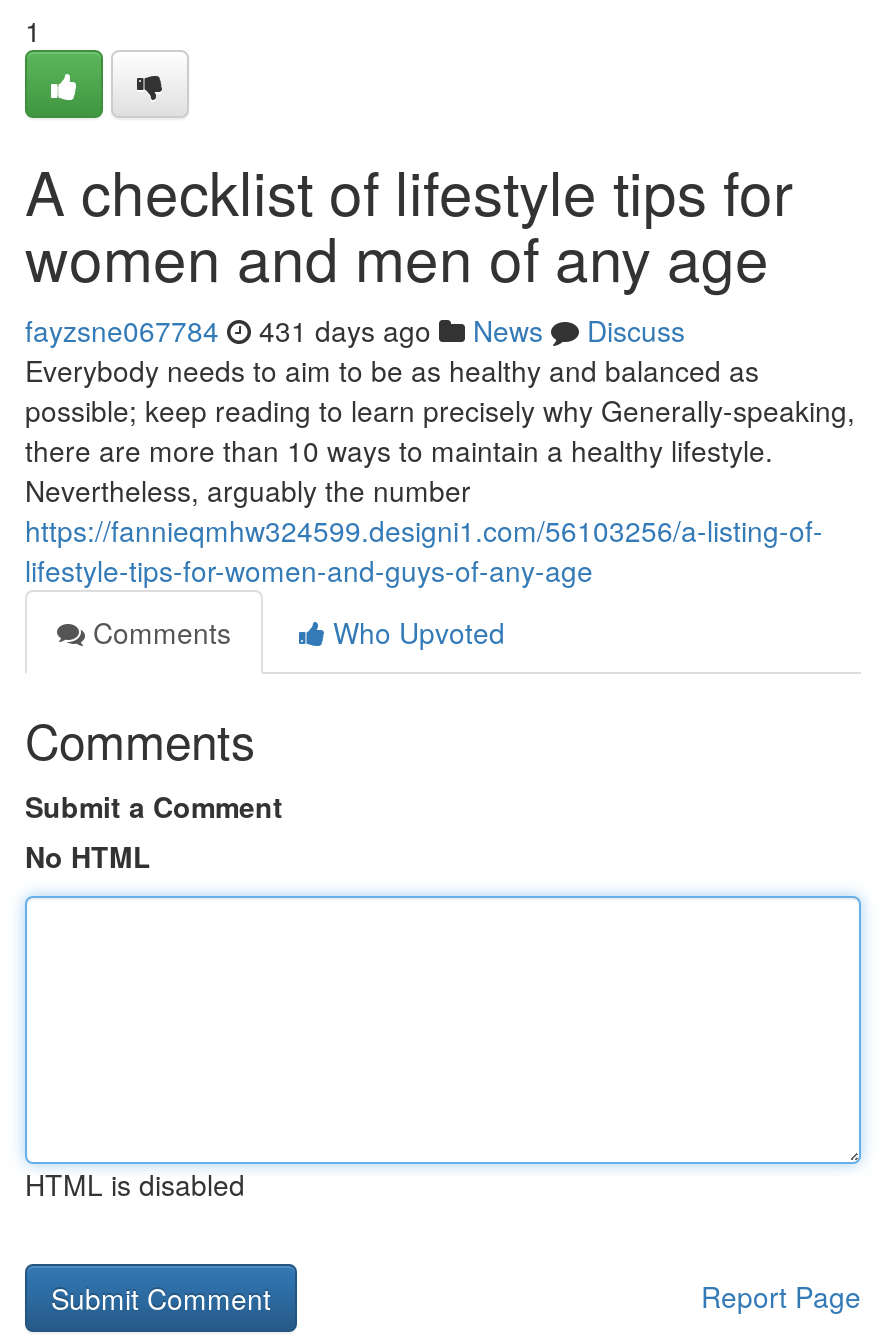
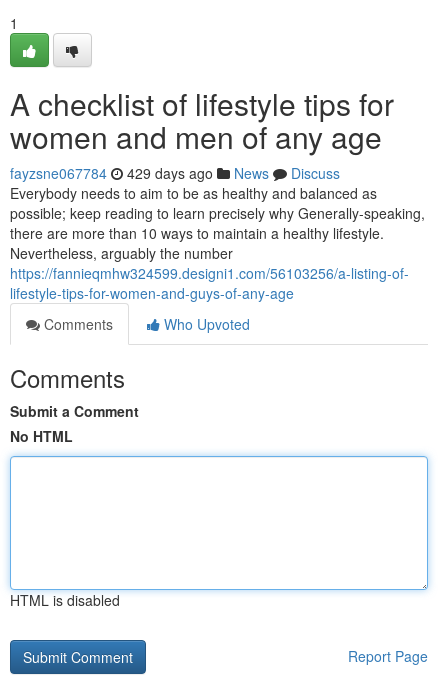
- fayzsne067784 431 days ago News Discuss
+ fayzsne067784 429 days ago News Discuss
